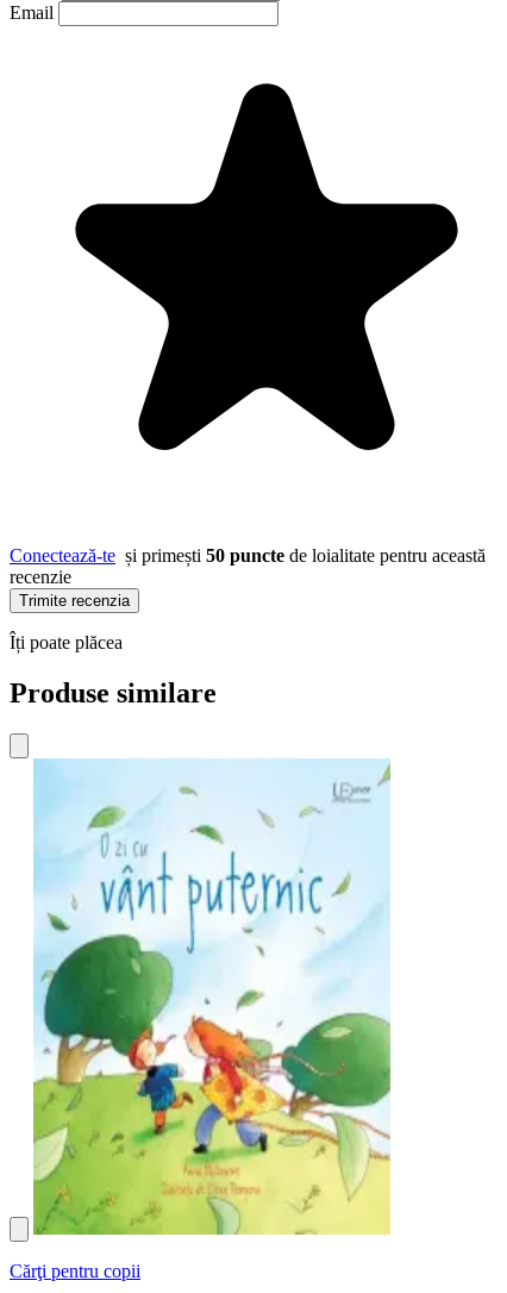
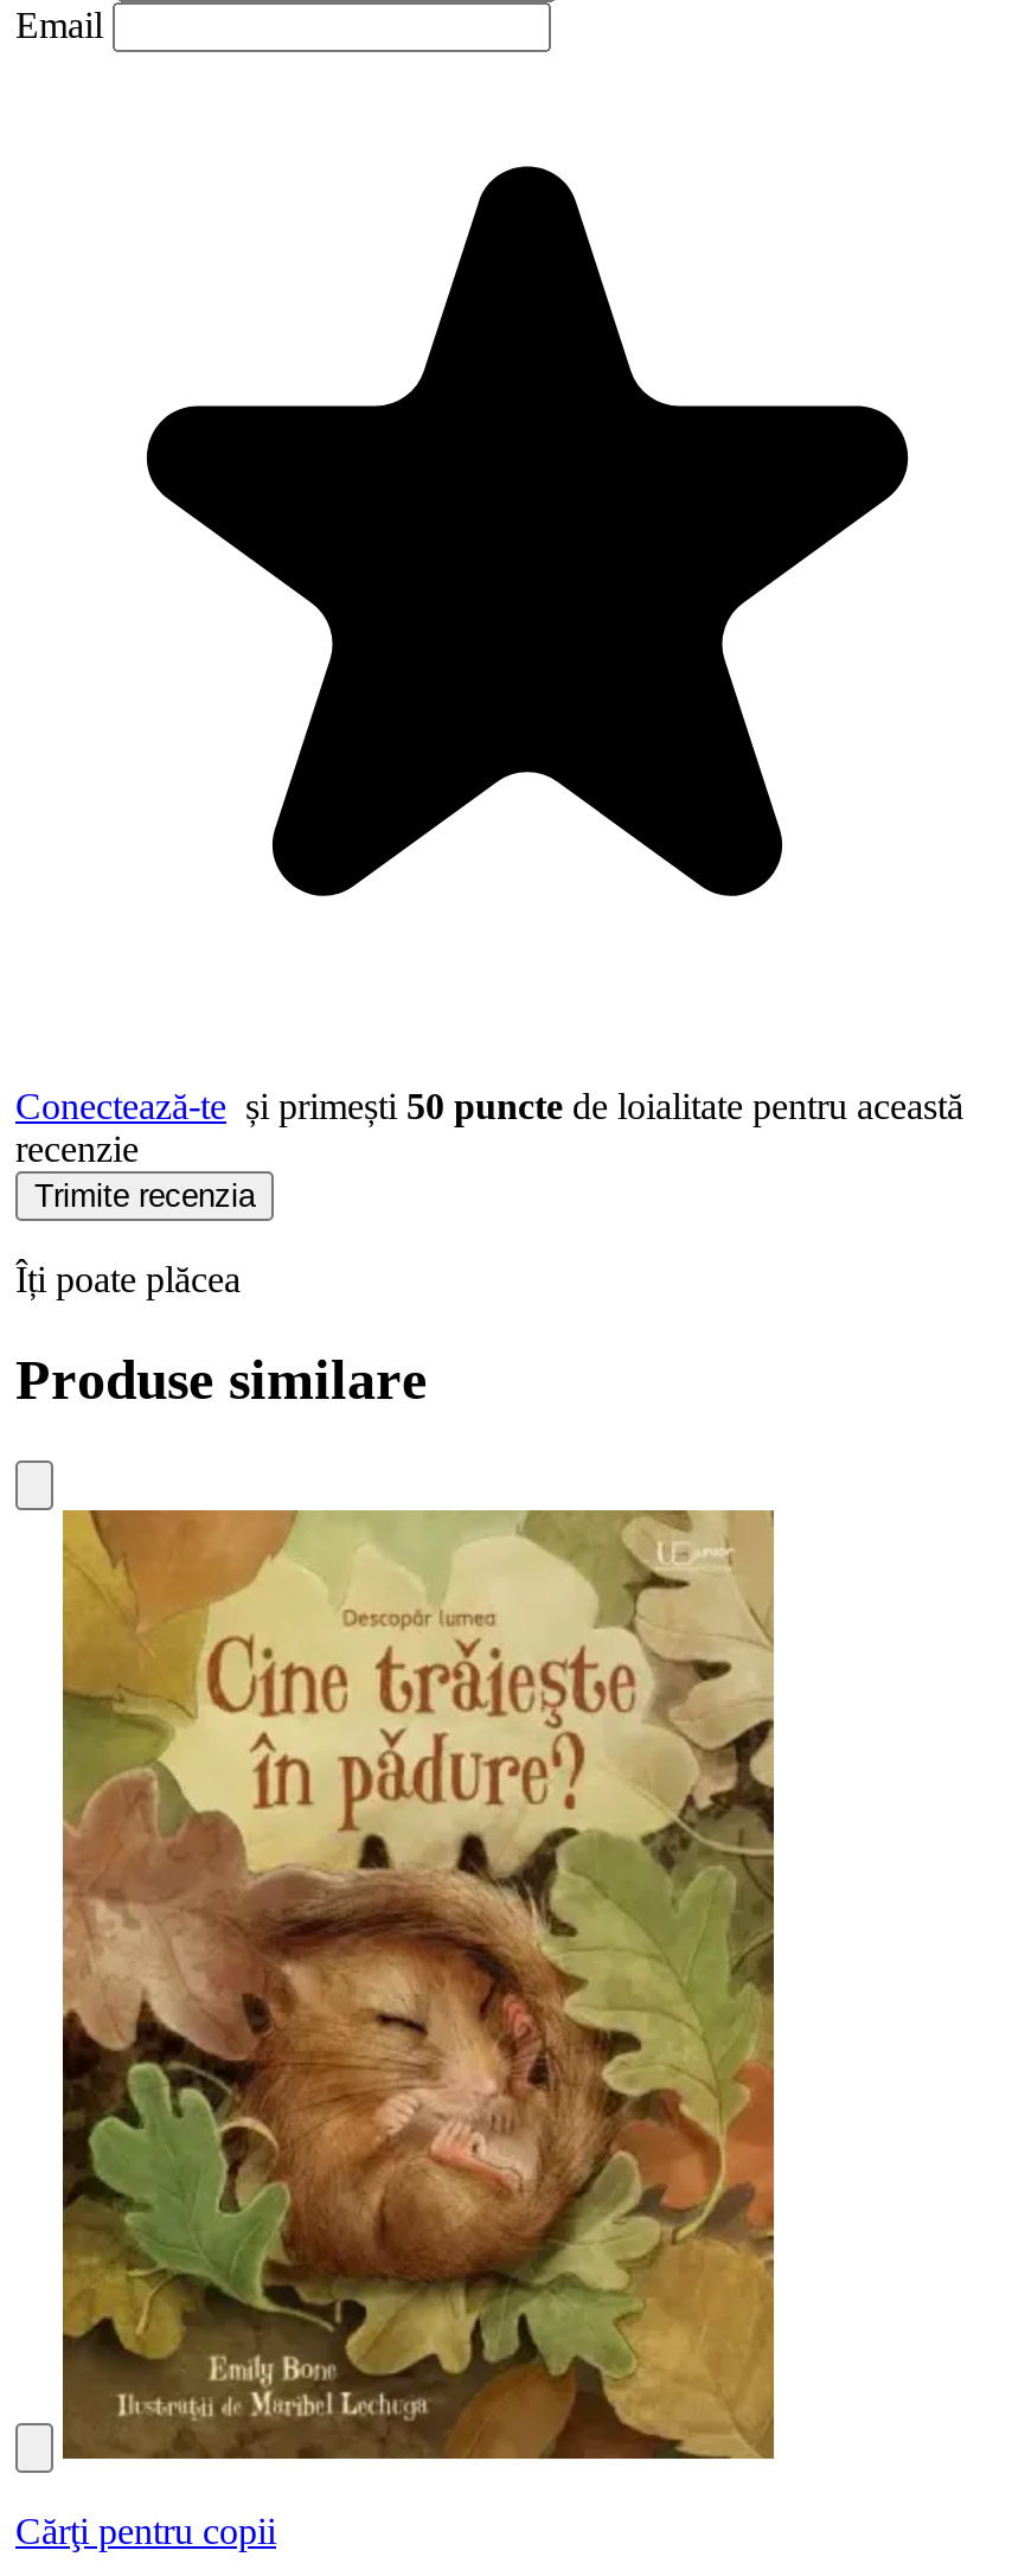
- [image]
+ [image]
